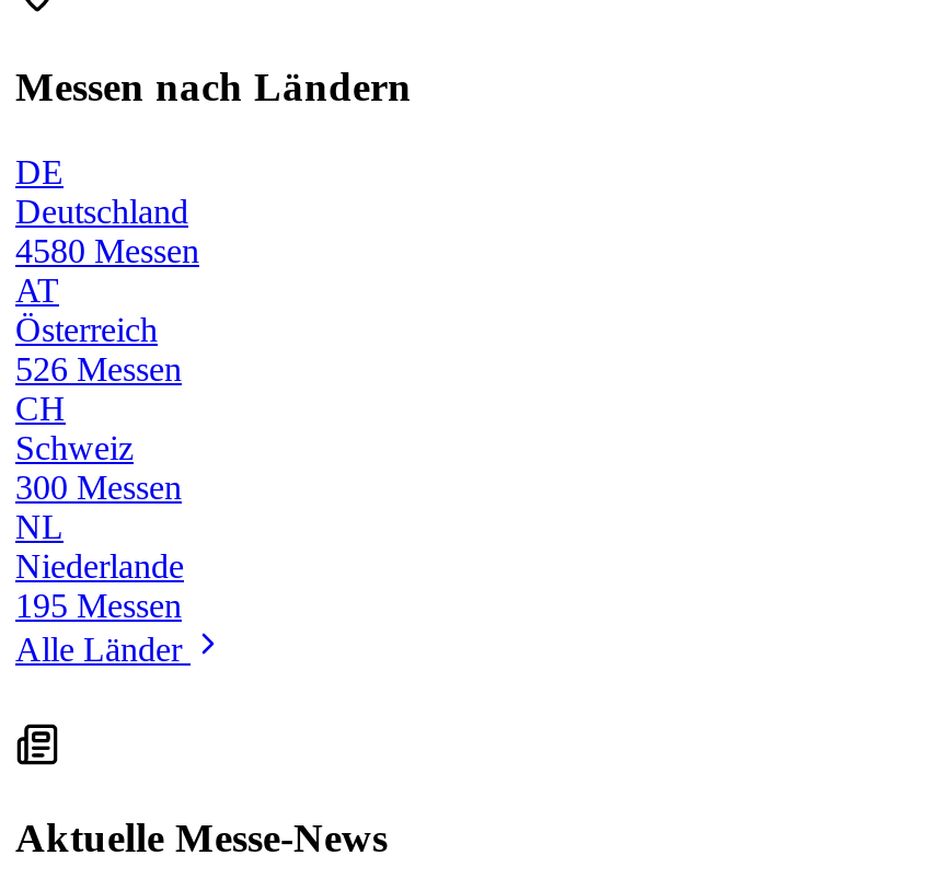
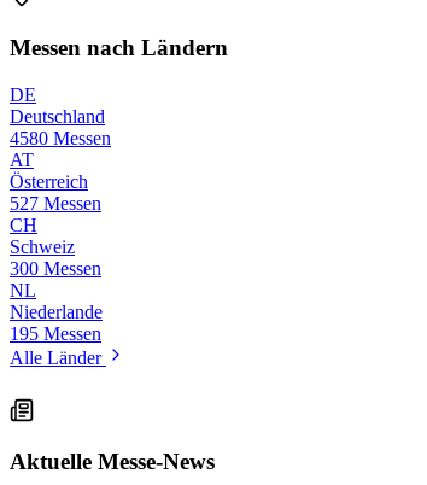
- 526 Messen
+ 527 Messen
